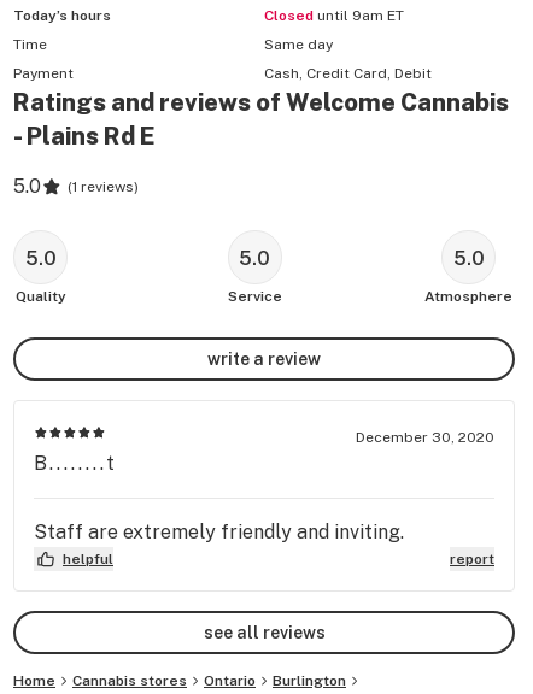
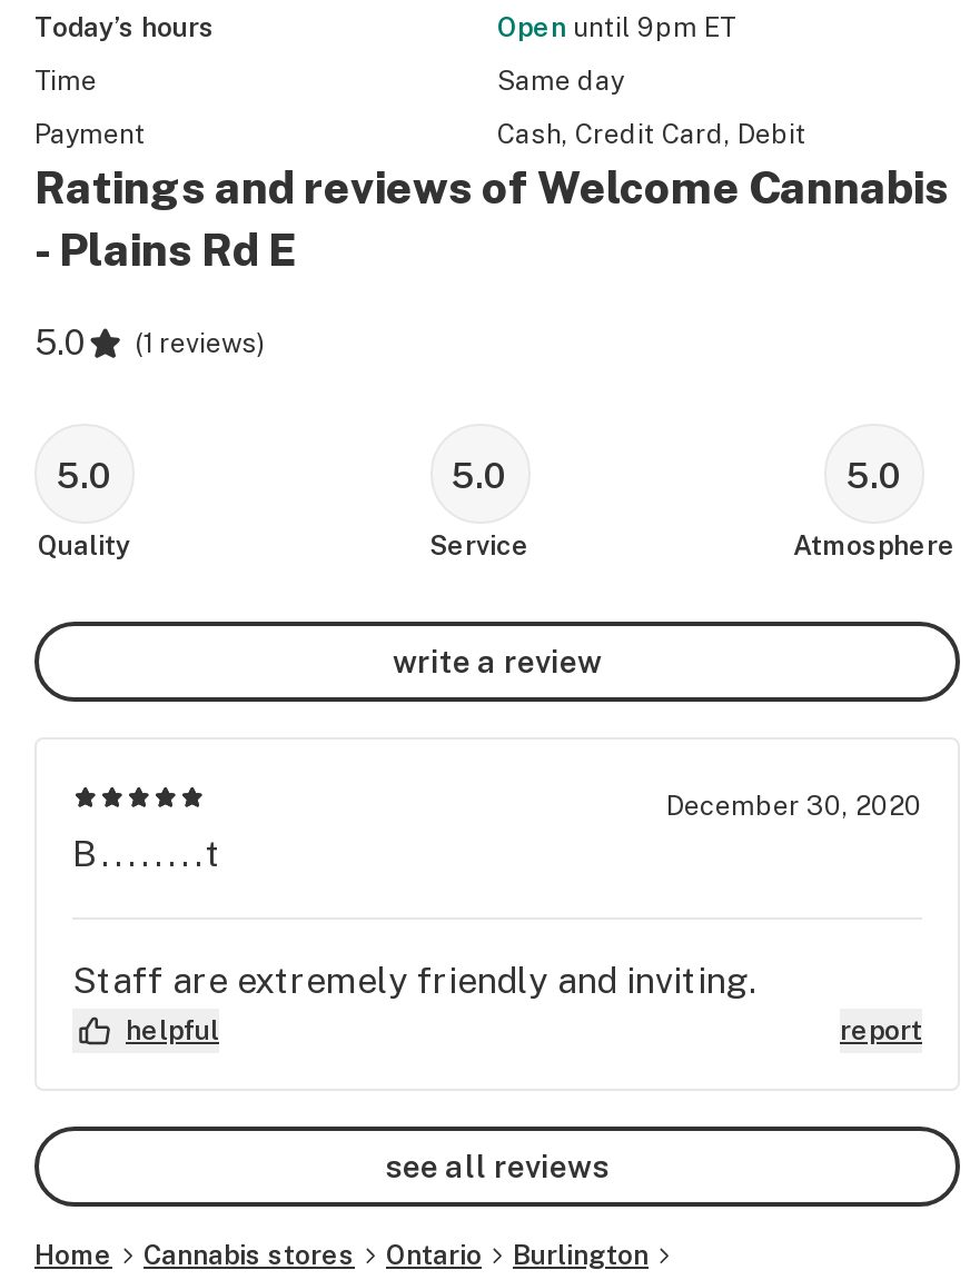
- Closed until 9am ET
+ Open until 9pm ET
